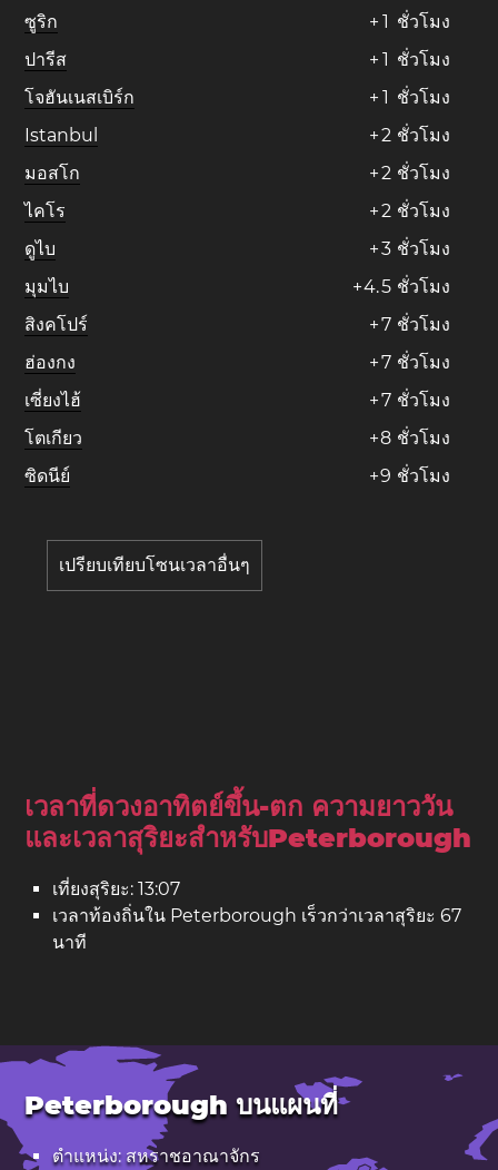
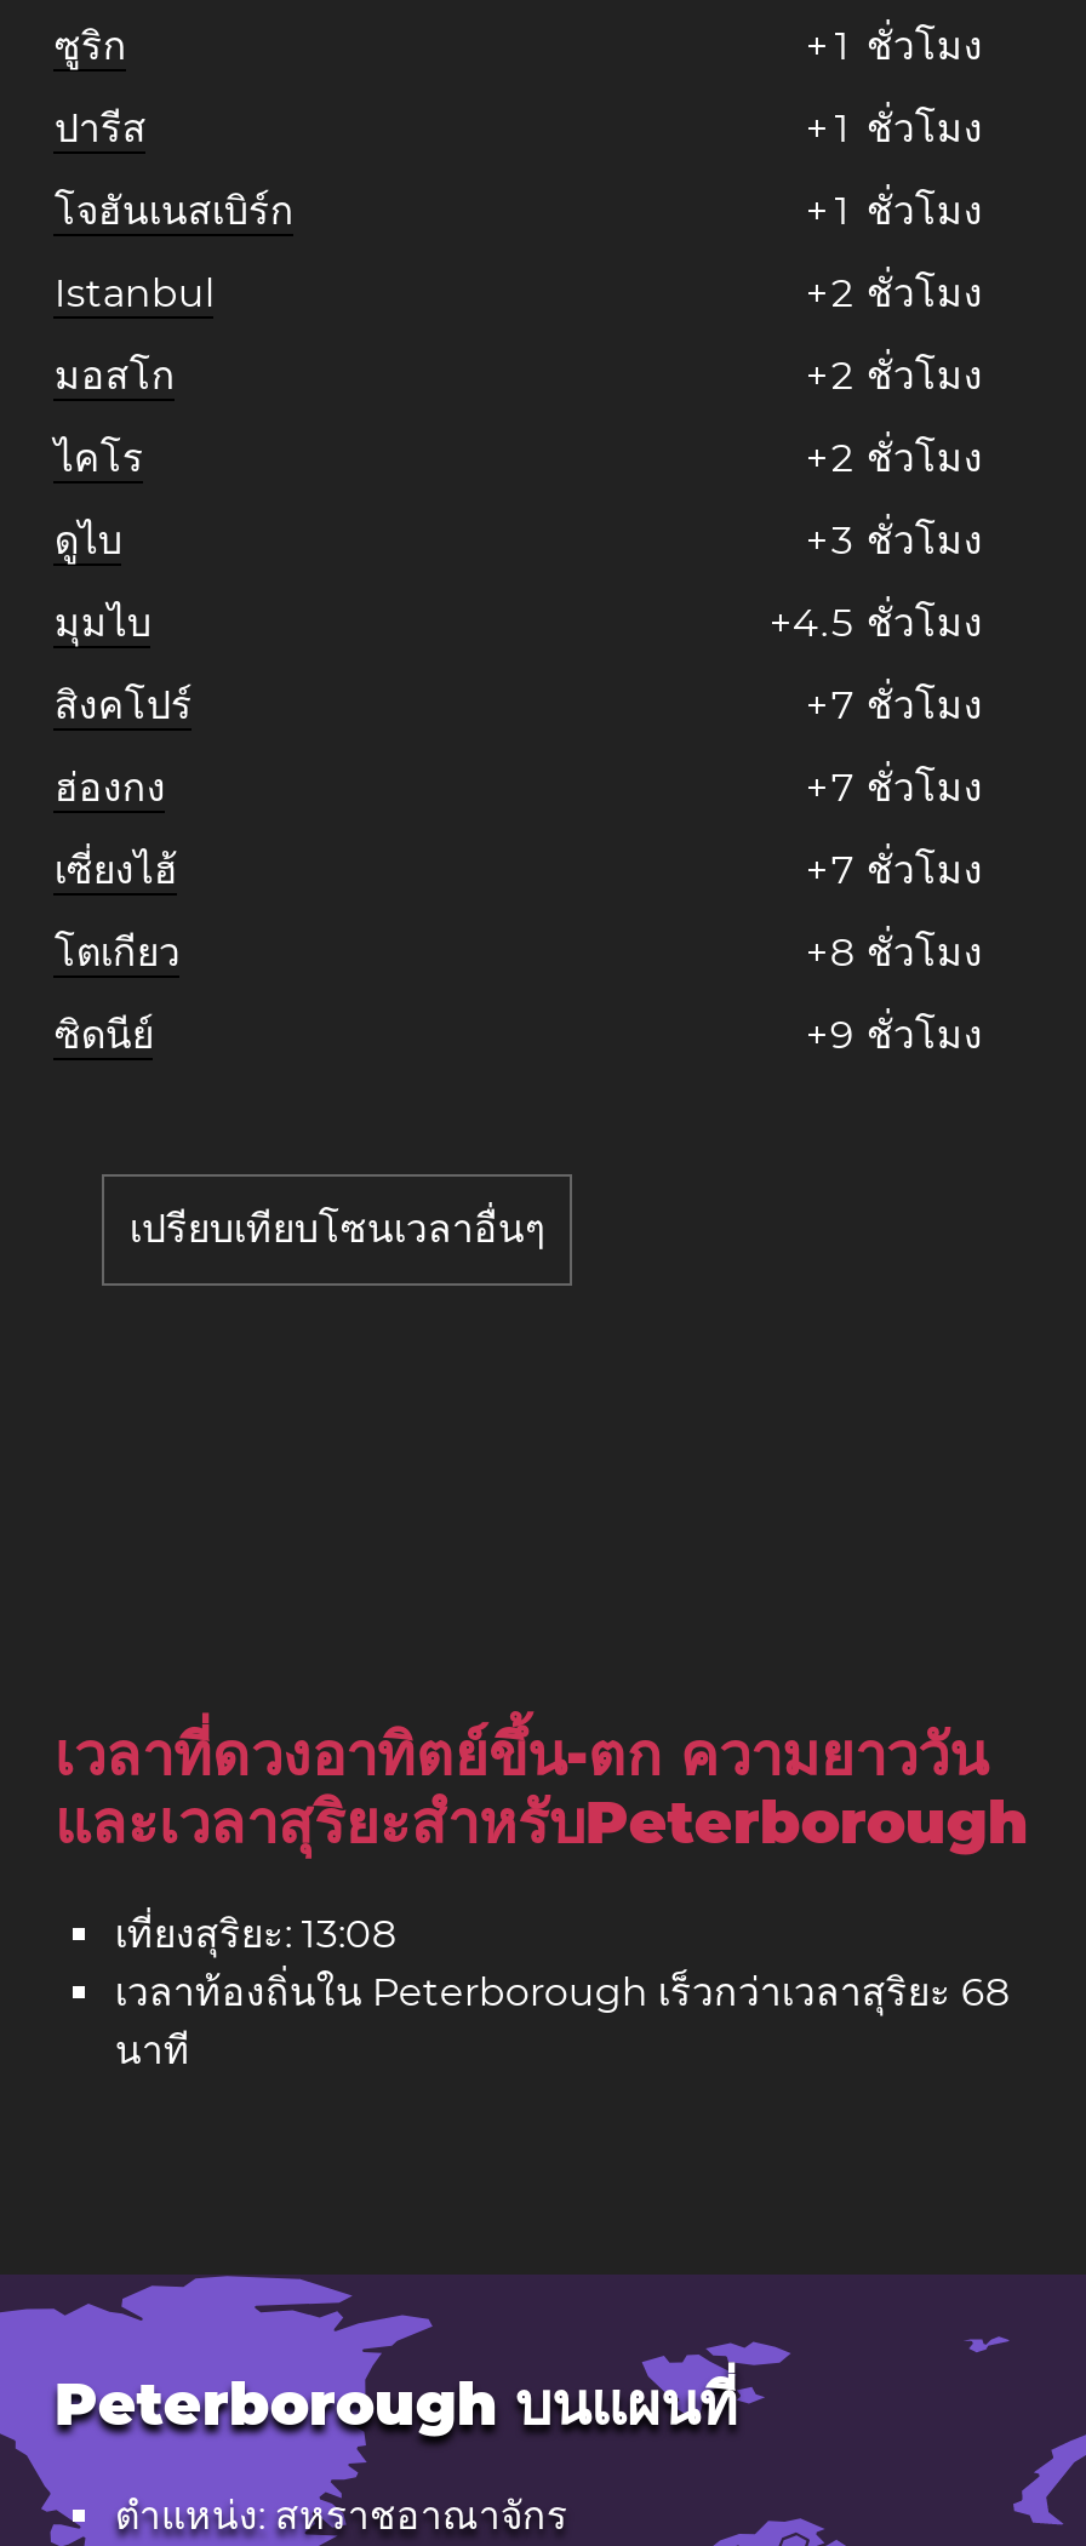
- เที่ยงสุริยะ: 13:07
+ เที่ยงสุริยะ: 13:08

- เวลาท้องถิ่นใน Peterborough เร็วกว่าเวลาสุริยะ 67
+ เวลาท้องถิ่นใน Peterborough เร็วกว่าเวลาสุริยะ 68
